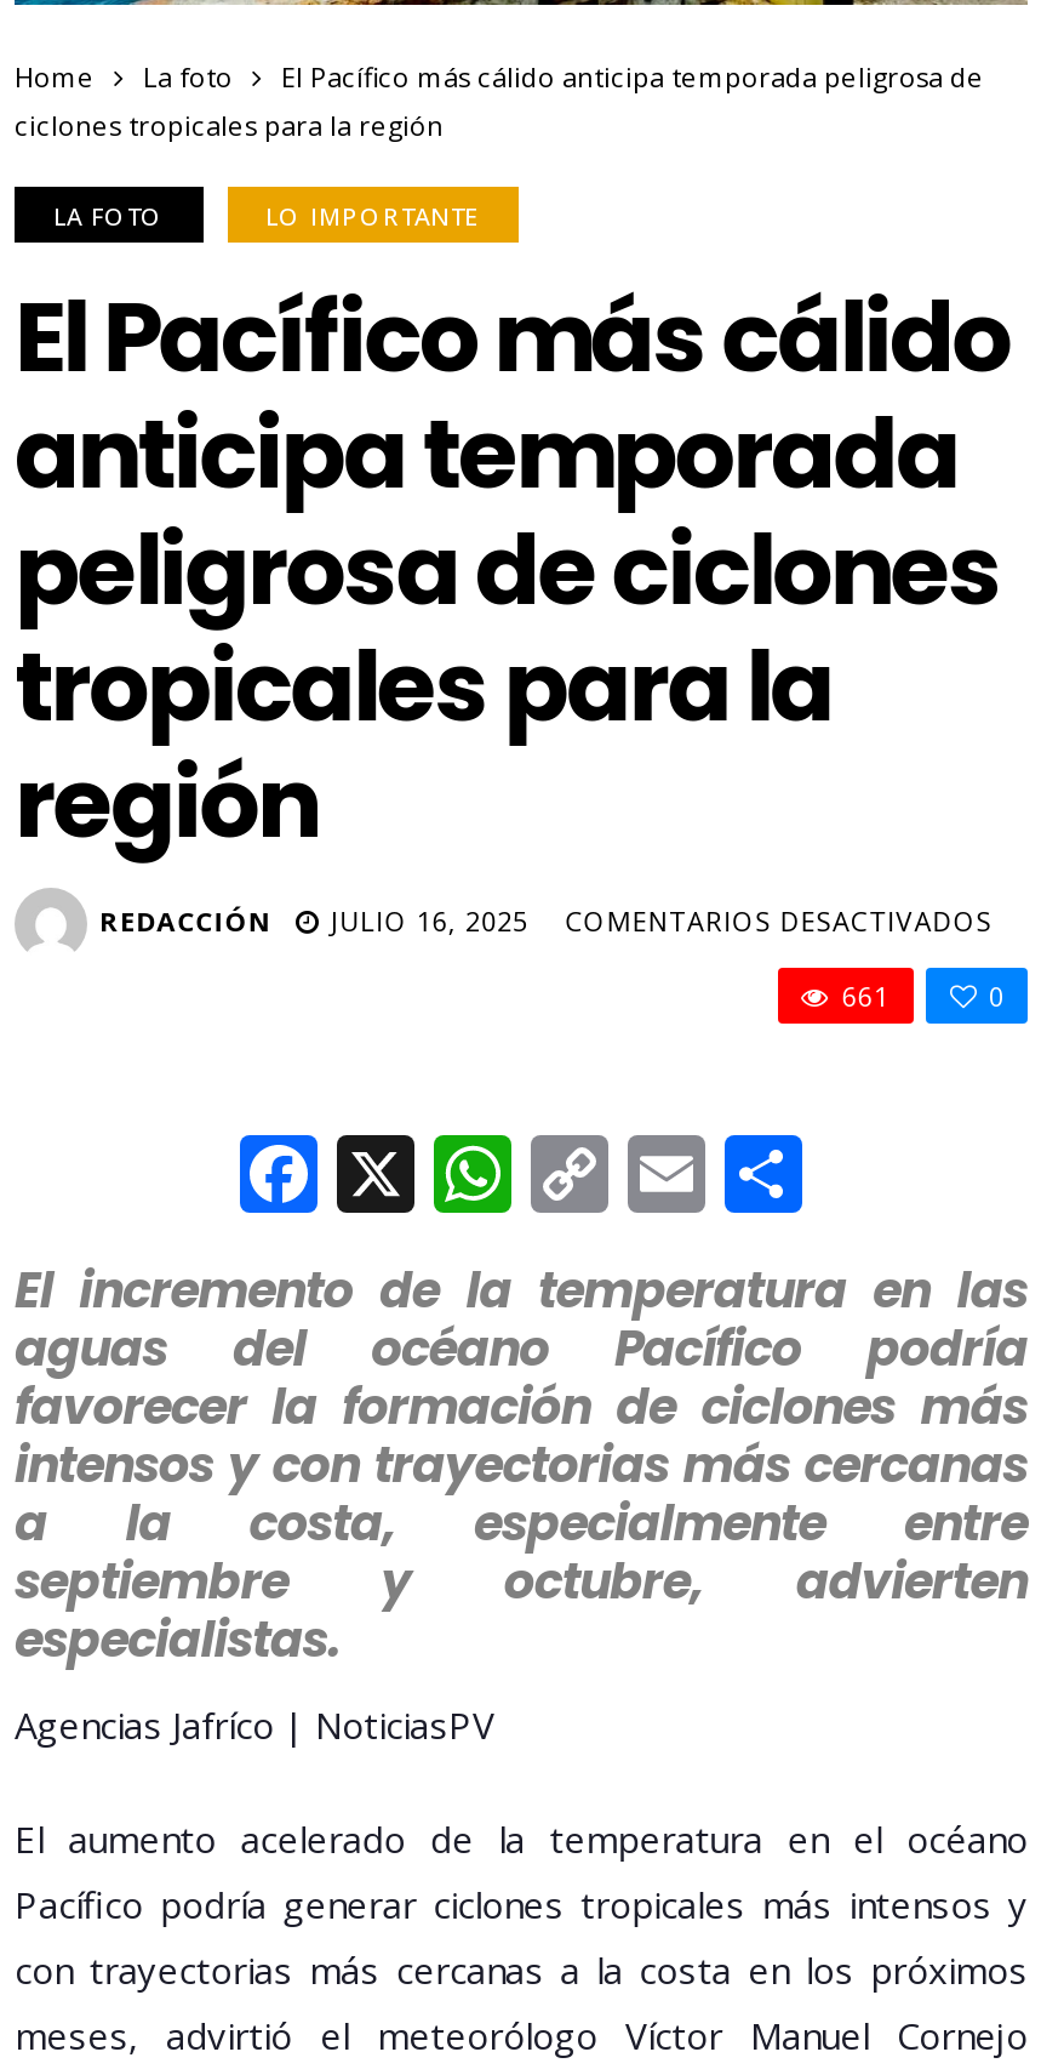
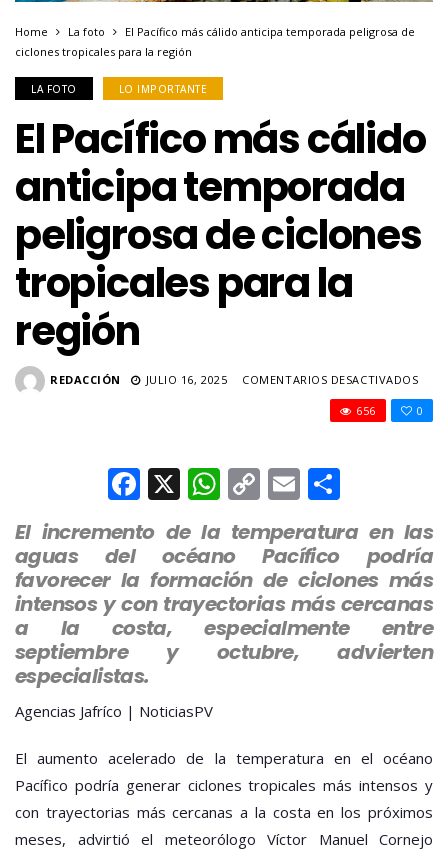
- 661
+ 656
